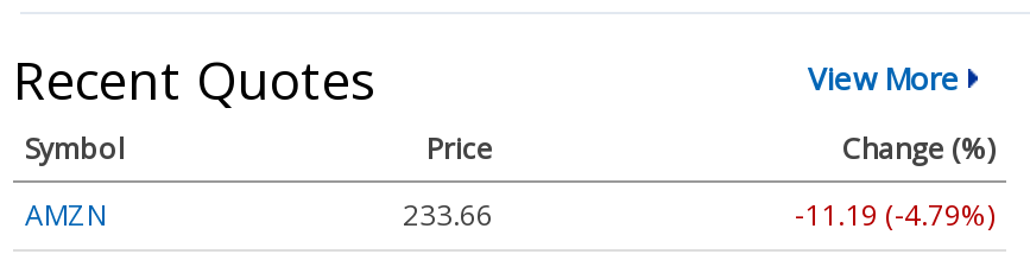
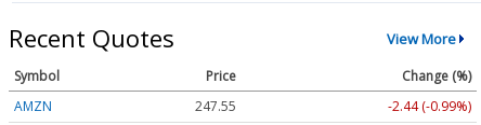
- 233.66
+ 247.55

- -11.19 (-4.79%)
+ -2.44 (-0.99%)
